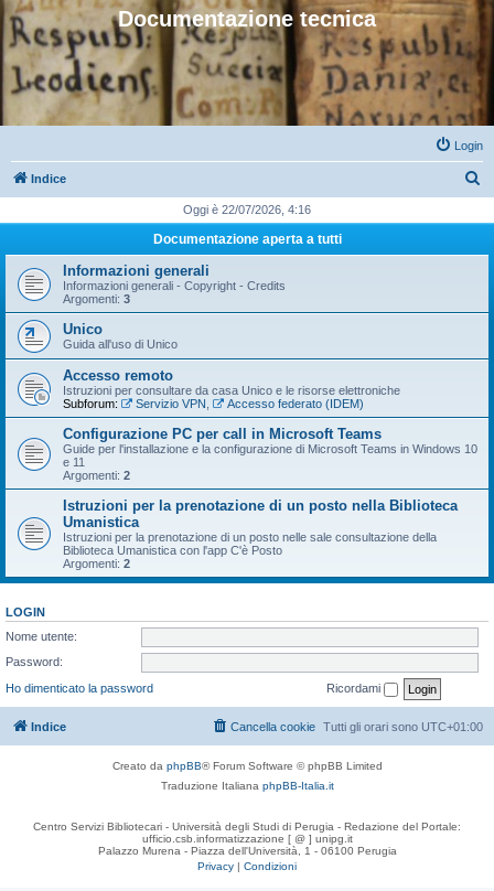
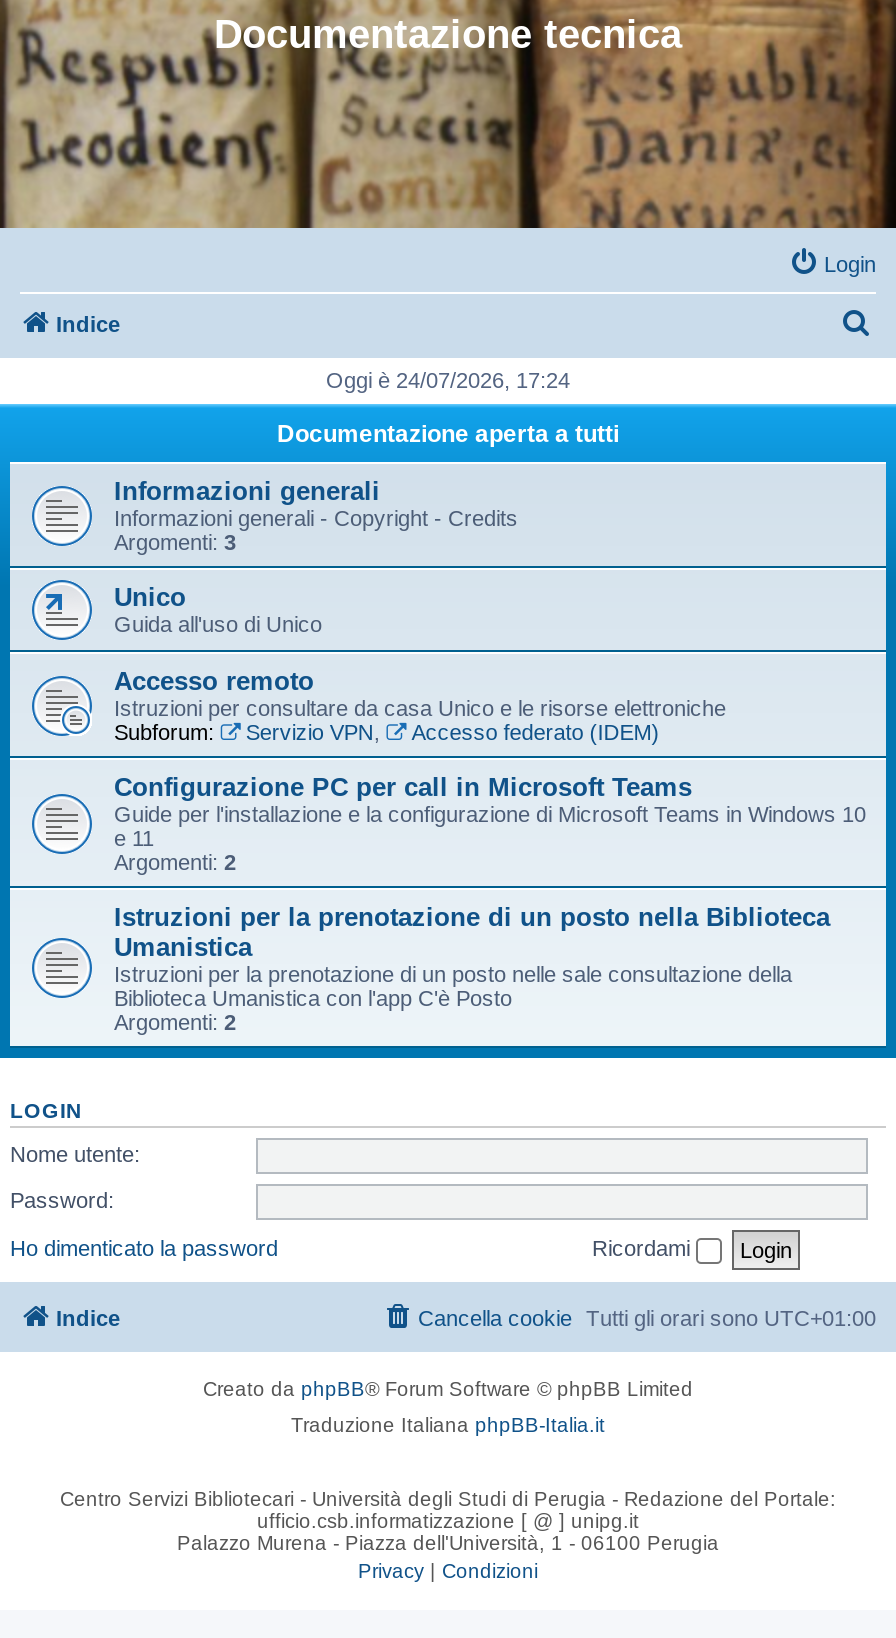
- Oggi è 22/07/2026, 4:16
+ Oggi è 24/07/2026, 17:24
